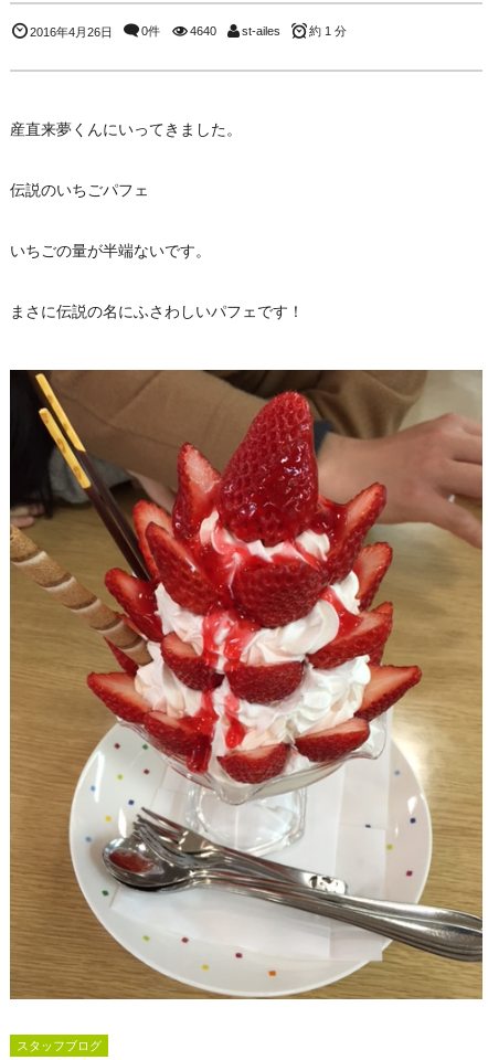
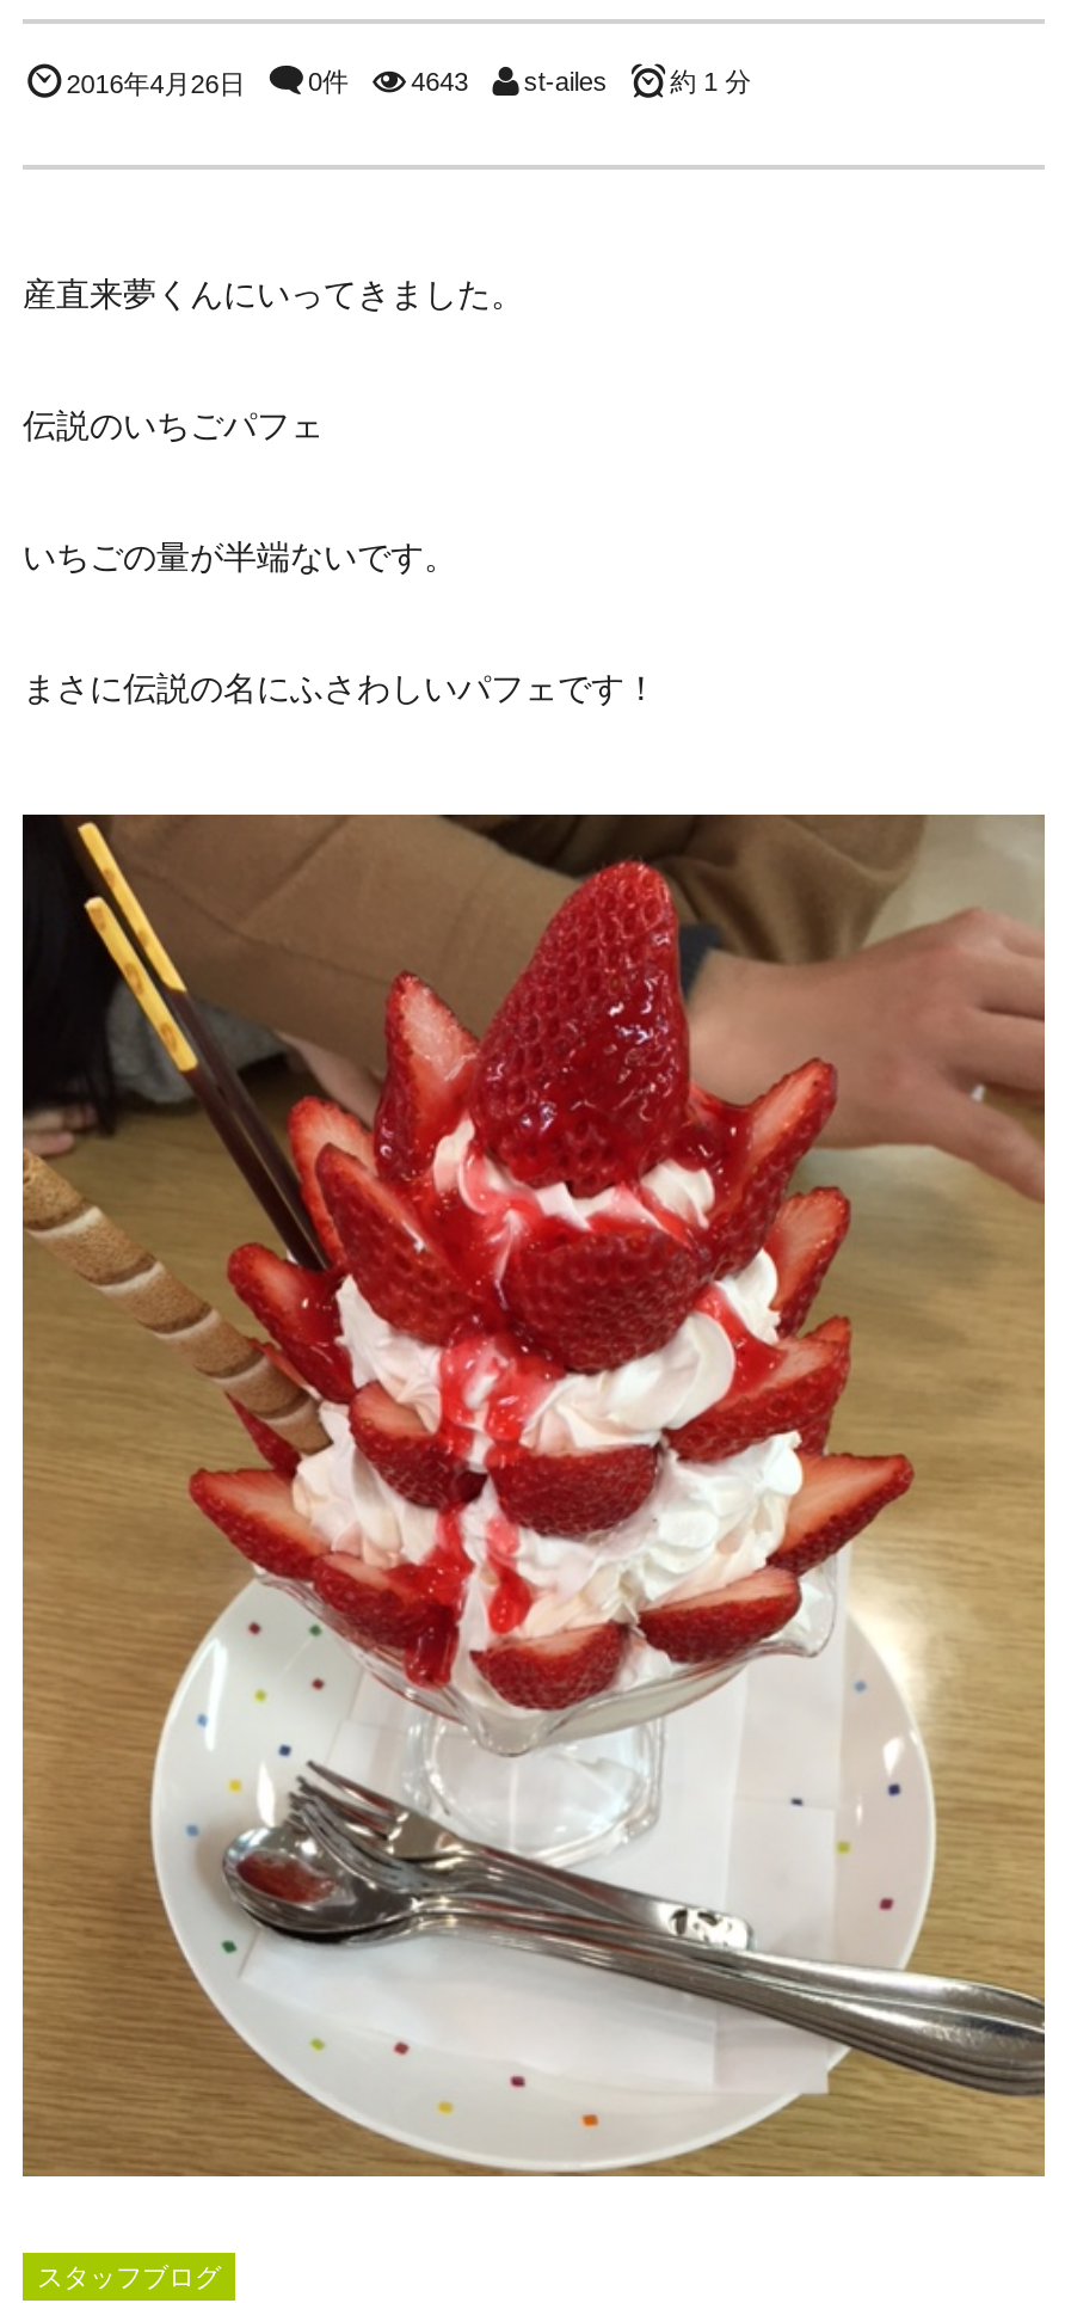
- 4640 st-ailes
+ 4643 st-ailes
